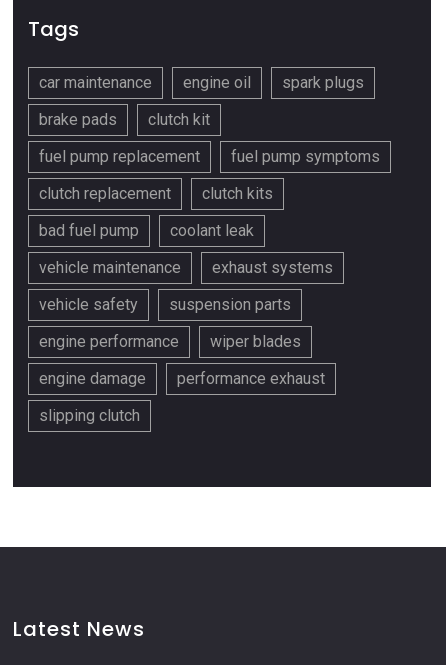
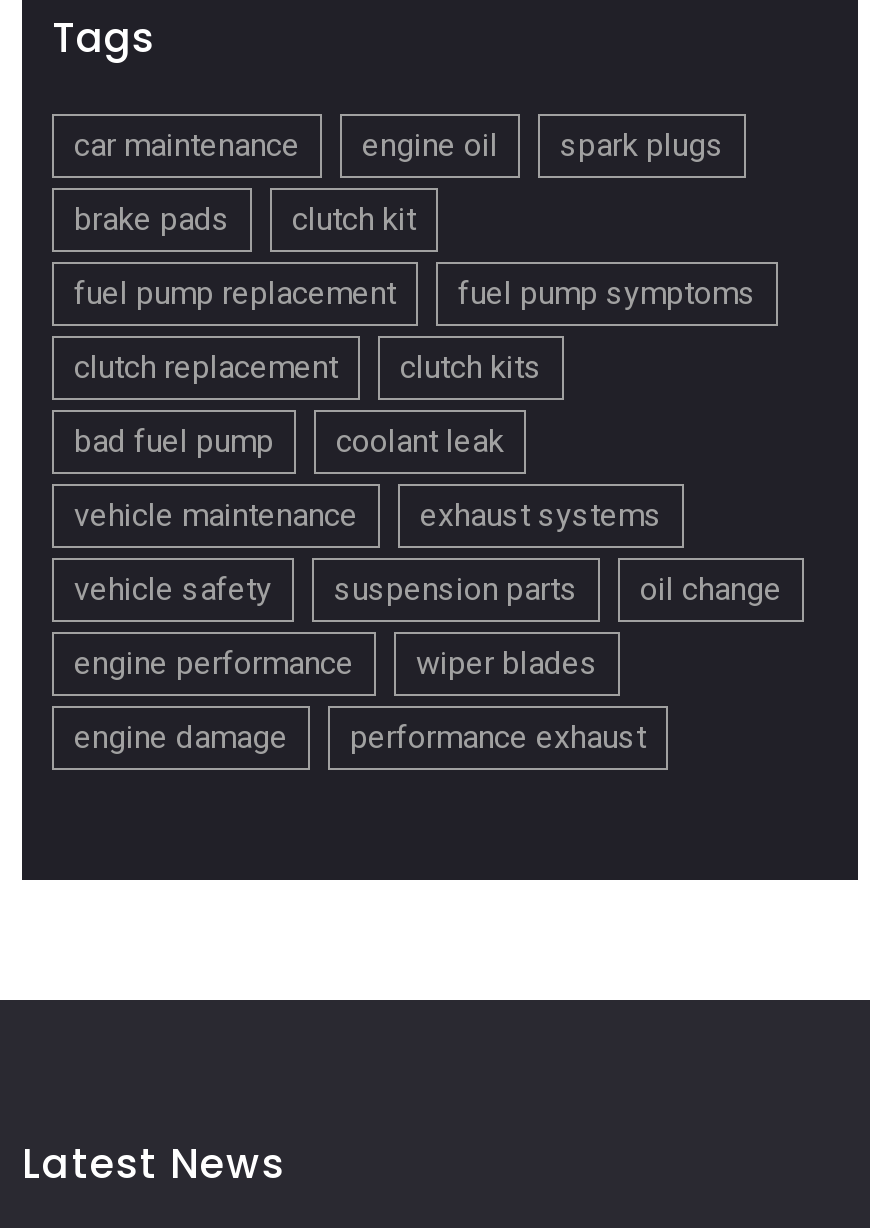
+ oil change

- slipping clutch
